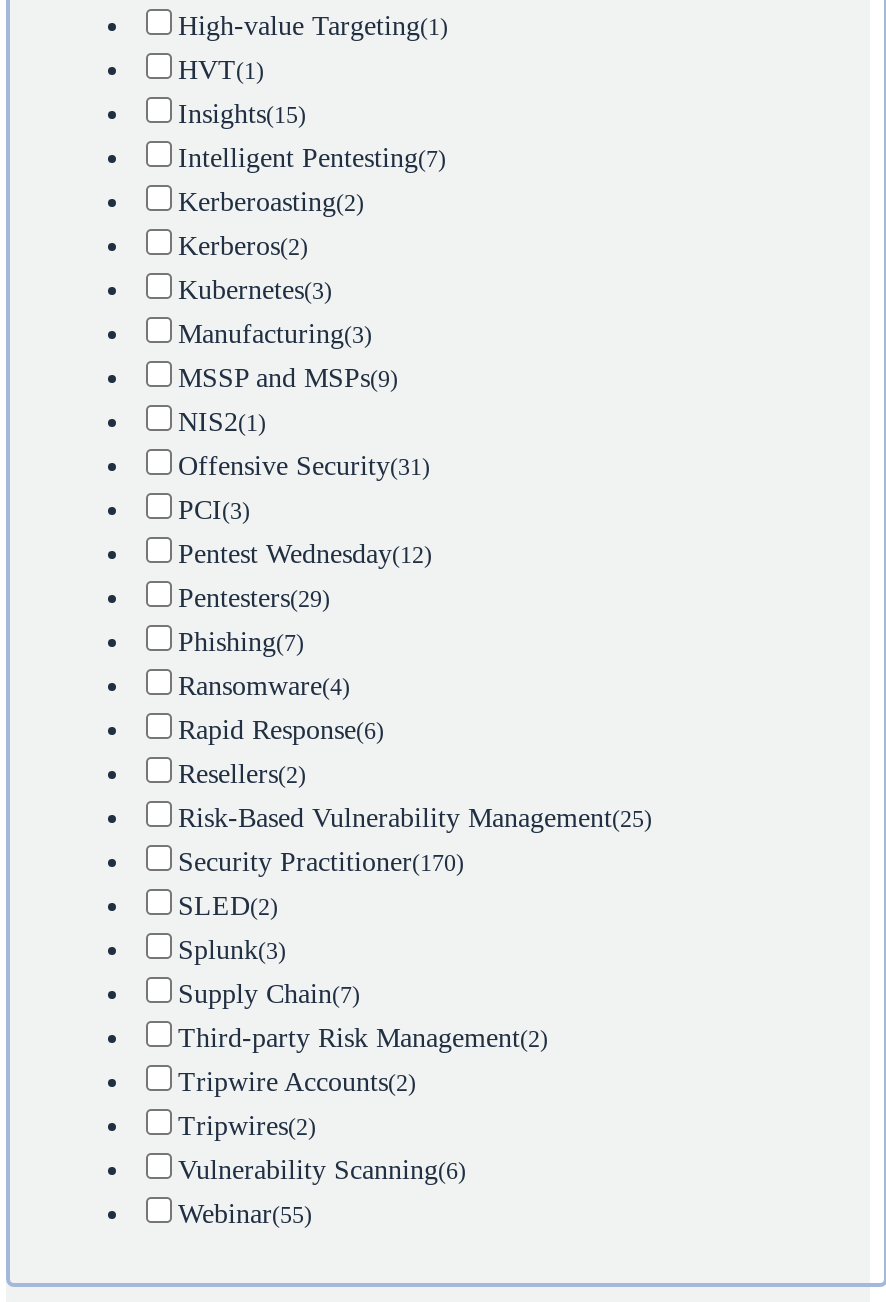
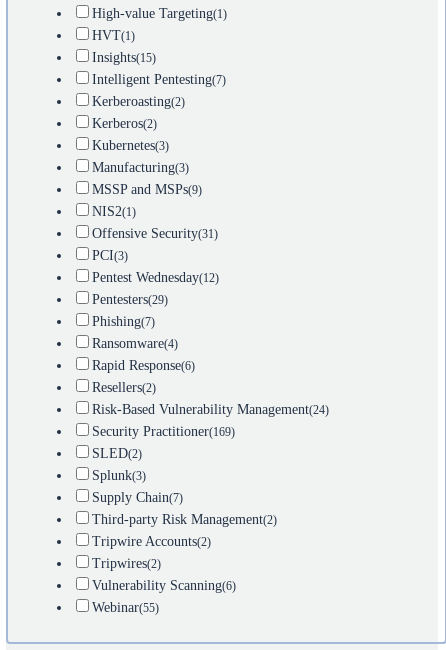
- Risk-Based Vulnerability Management(25)
+ Risk-Based Vulnerability Management(24)

- Security Practitioner(170)
+ Security Practitioner(169)
